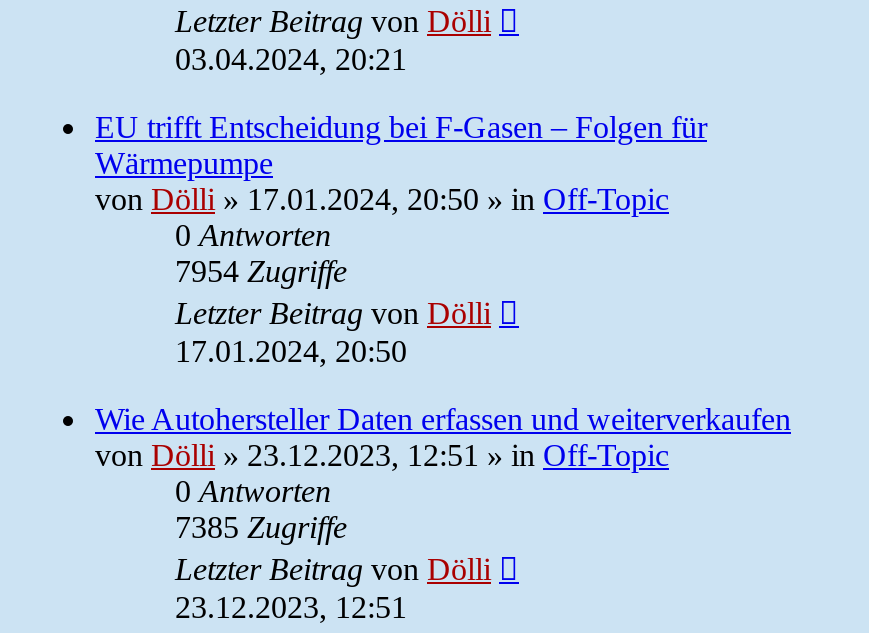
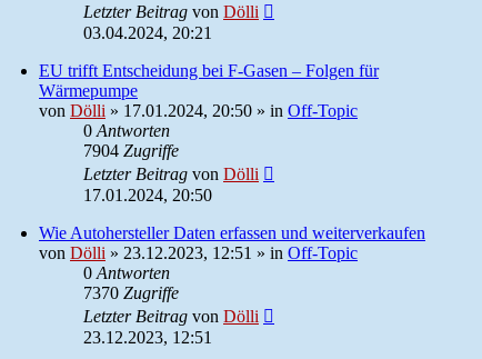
- 7954 Zugriffe
+ 7904 Zugriffe

- 7385 Zugriffe
+ 7370 Zugriffe
